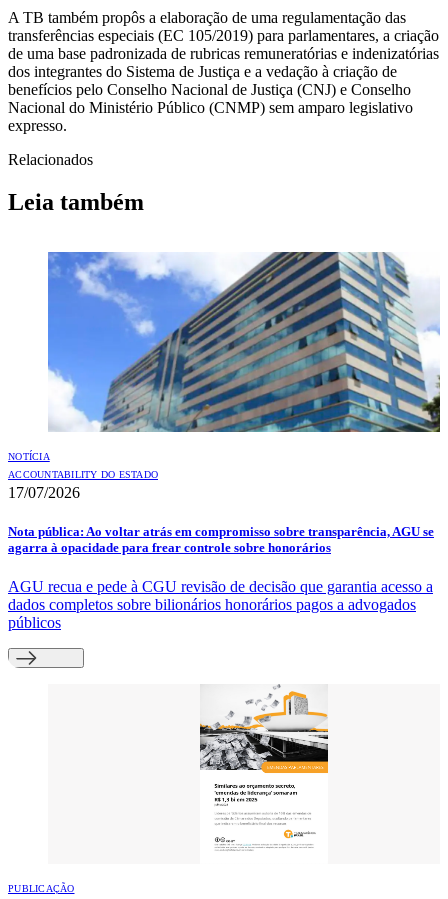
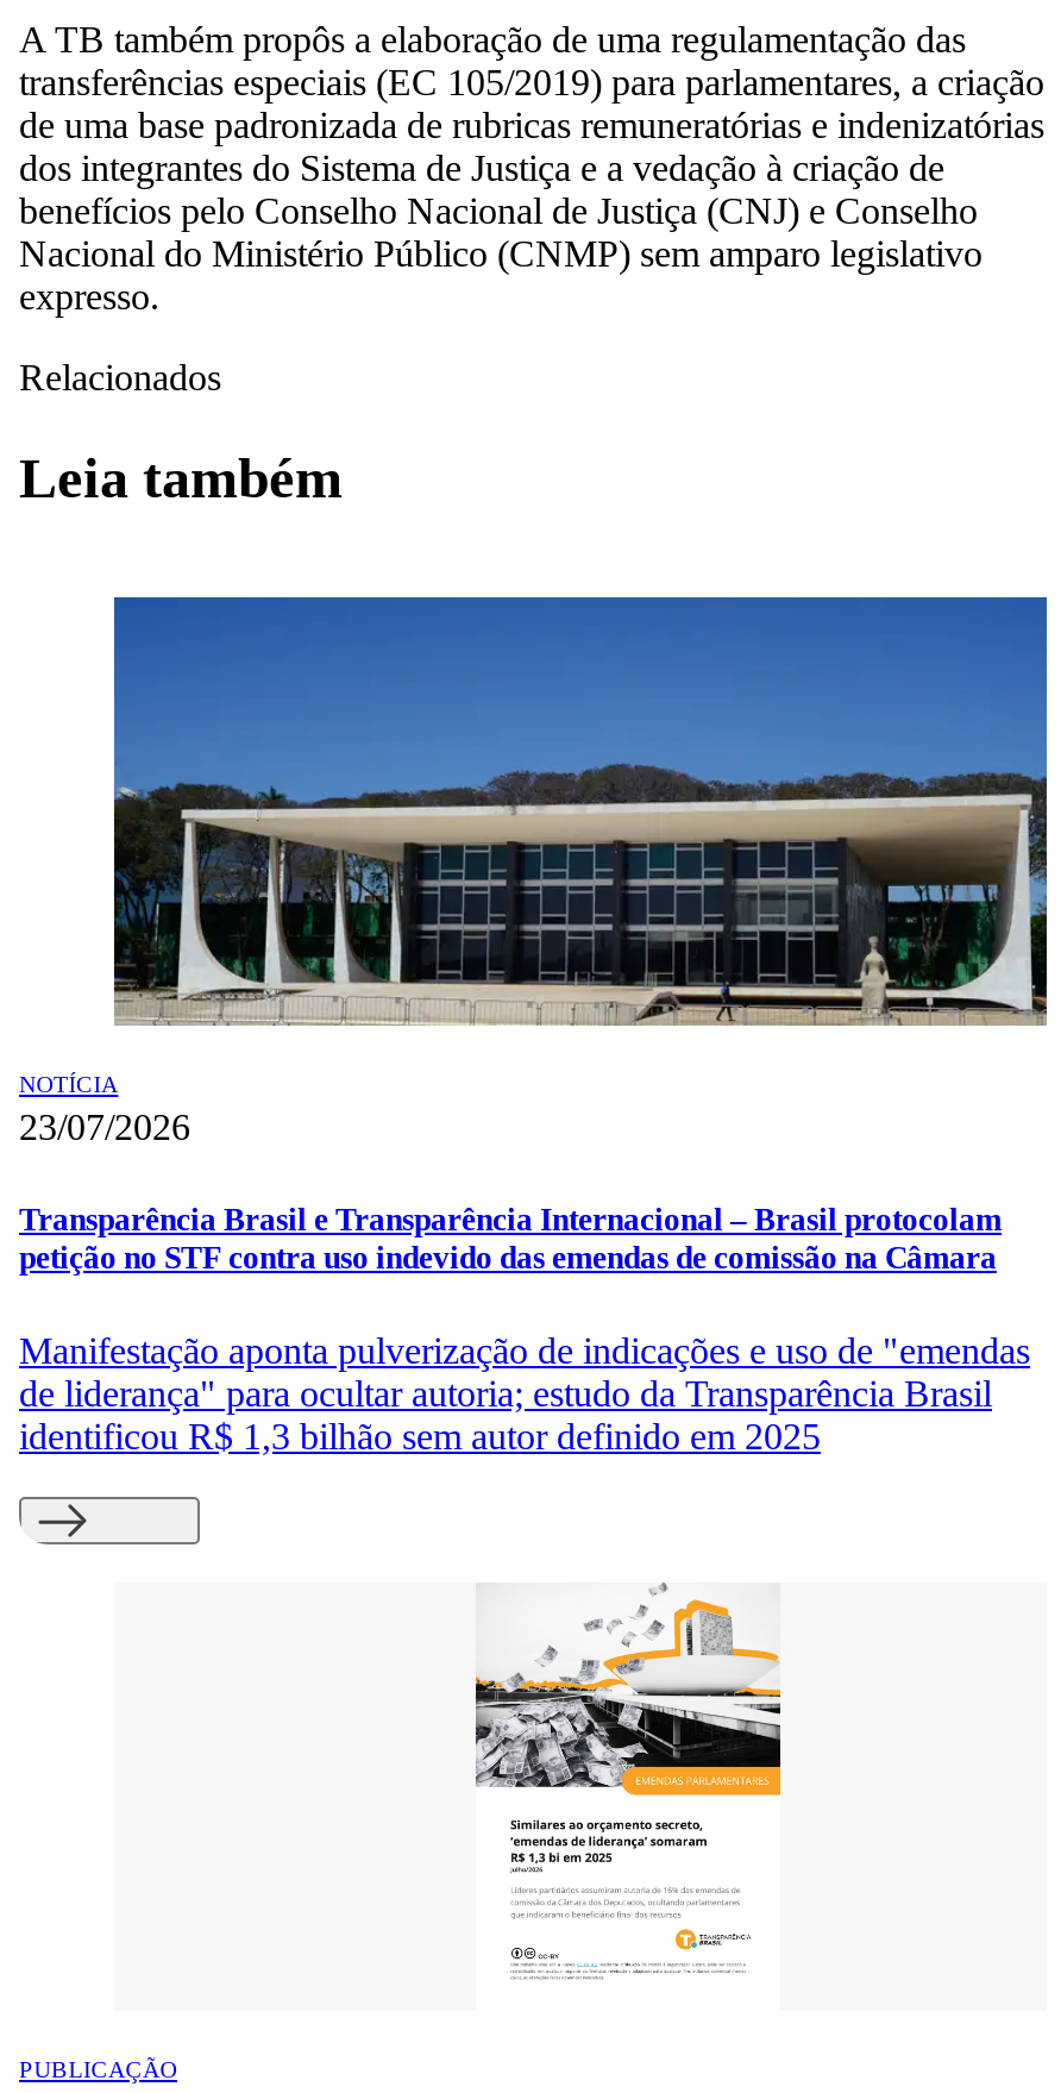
- [image]
- ACCOUNTABILITY DO ESTADO
- 17/07/2026
+ [image]
+ 23/07/2026

- Nota pública: Ao voltar atrás em compromisso sobre transparência, AGU se
- agarra à opacidade para frear controle sobre honorários
+ Transparência Brasil e Transparência Internacional – Brasil protocolam
+ petição no STF contra uso indevido das emendas de comissão na Câmara

- AGU recua e pede à CGU revisão de decisão que garantia acesso a
- dados completos sobre bilionários honorários pagos a advogados
- públicos
+ Manifestação aponta pulverização de indicações e uso de "emendas
+ de liderança" para ocultar autoria; estudo da Transparência Brasil
+ identificou R$ 1,3 bilhão sem autor definido em 2025
